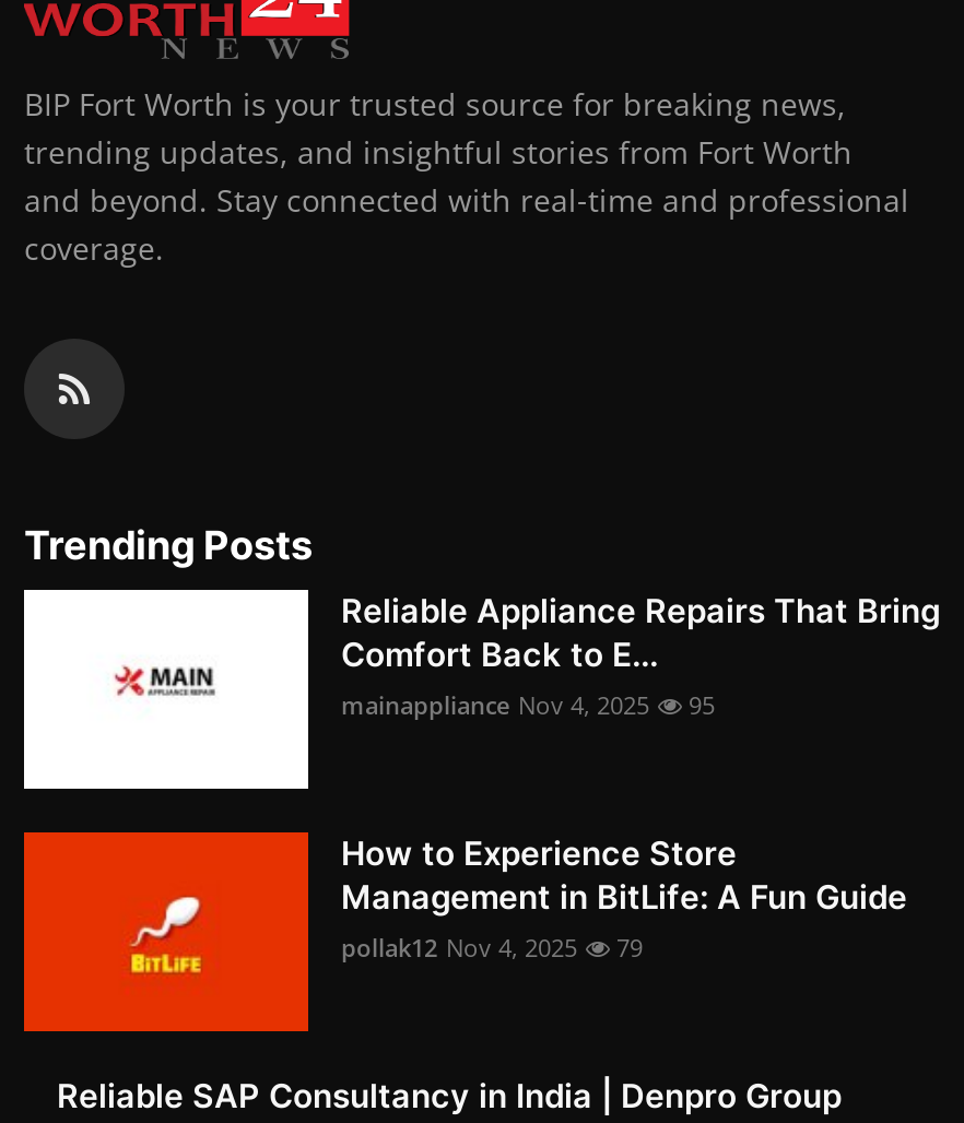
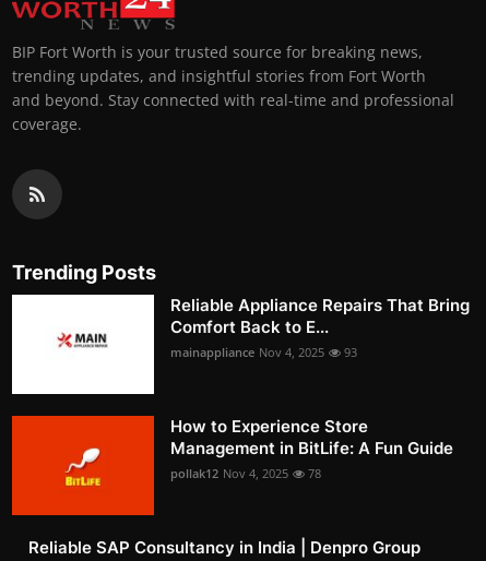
- mainappliance Nov 4, 2025 95
+ mainappliance Nov 4, 2025 93

- pollak12 Nov 4, 2025 79
+ pollak12 Nov 4, 2025 78
